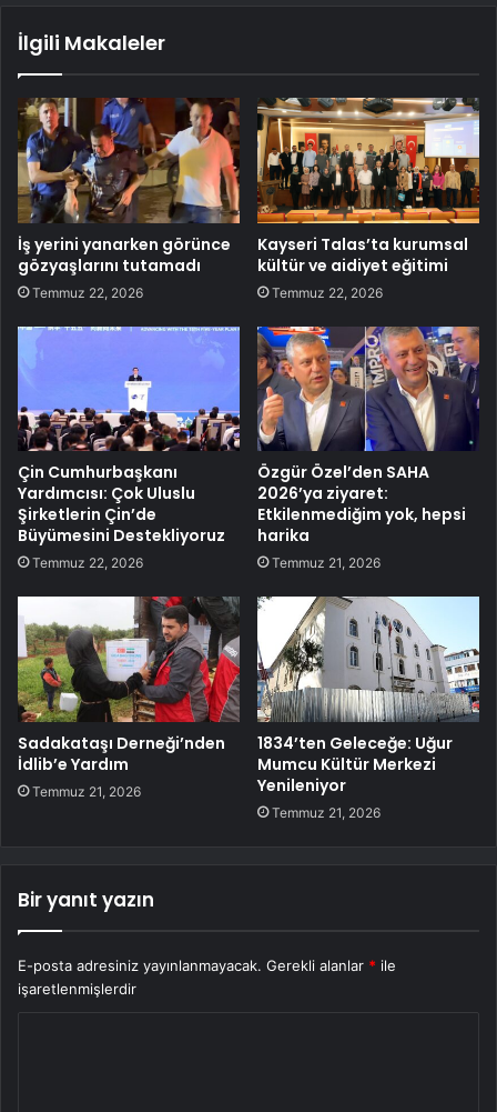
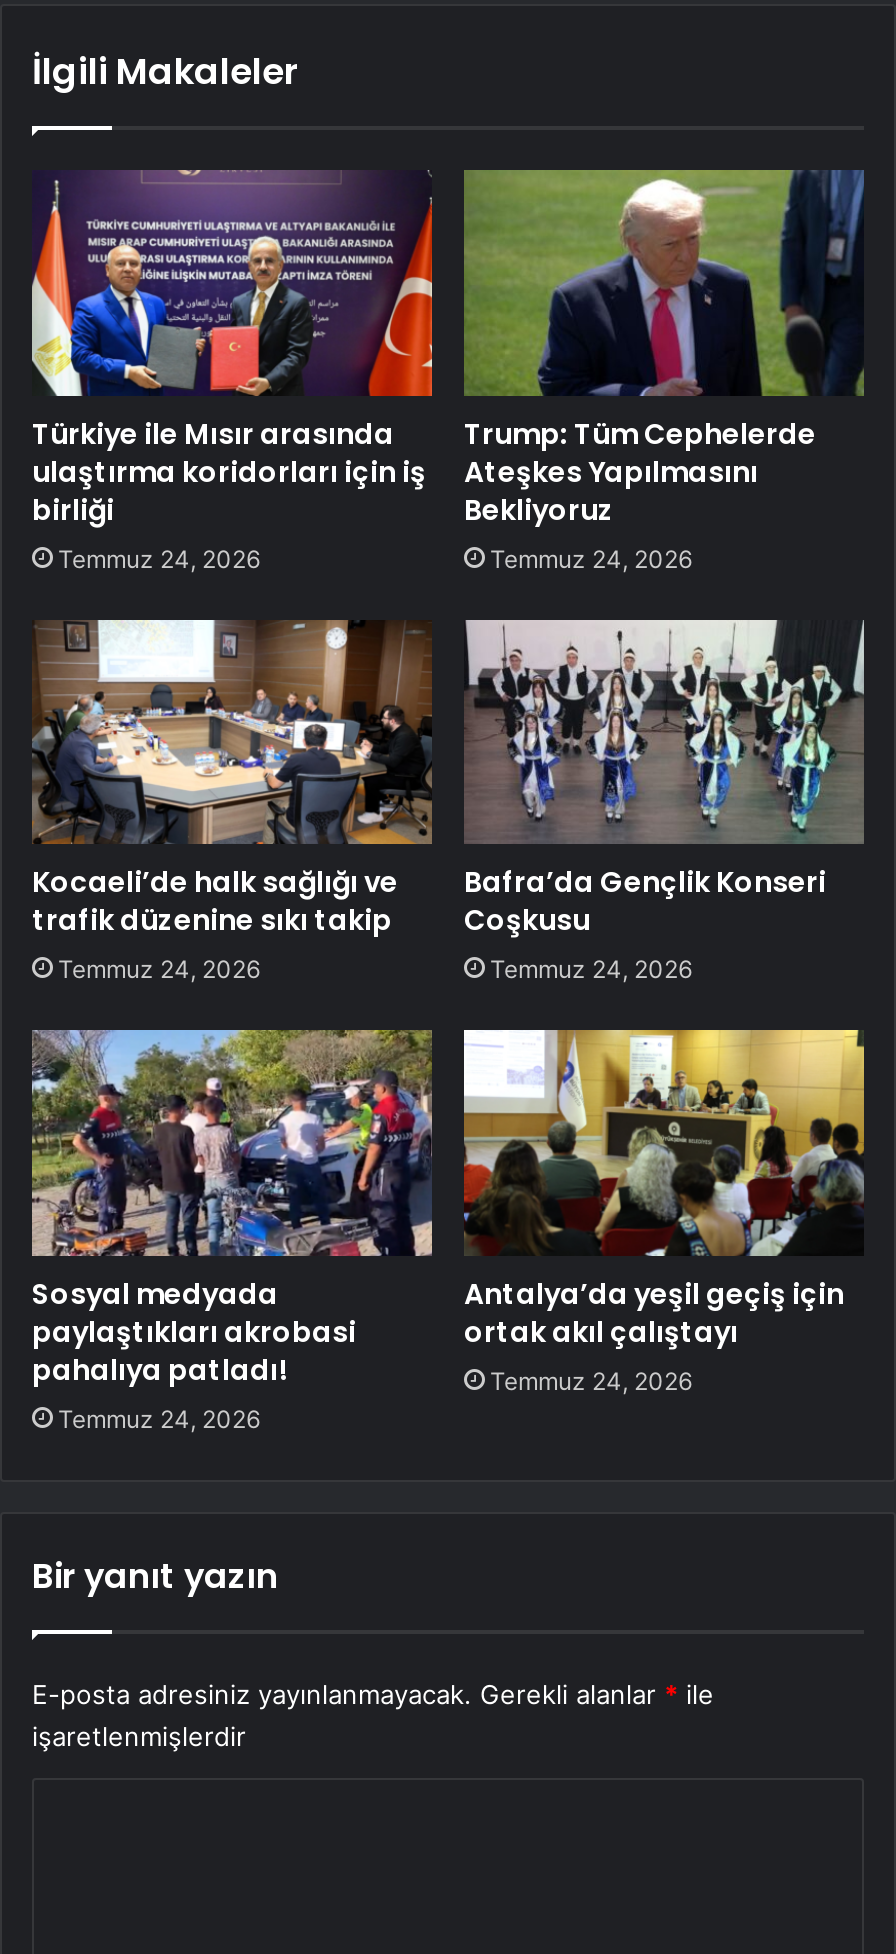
- [image]
- İş yerini yanarken görünce
- gözyaşlarını tutamadı
- Temmuz 22, 2026
+ [image]
+ Türkiye ile Mısır arasında
+ ulaştırma koridorları için iş
+ birliği
+ Temmuz 24, 2026

- [image]
- Kayseri Talas’ta kurumsal
- kültür ve aidiyet eğitimi
- Temmuz 22, 2026
+ [image]
+ Trump: Tüm Cephelerde
+ Ateşkes Yapılmasını
+ Bekliyoruz
+ Temmuz 24, 2026

- [image]
- Çin Cumhurbaşkanı
- Yardımcısı: Çok Uluslu
- Şirketlerin Çin’de
- Büyümesini Destekliyoruz
- Temmuz 22, 2026
+ [image]
+ Kocaeli’de halk sağlığı ve
+ trafik düzenine sıkı takip
+ Temmuz 24, 2026

- [image]
- Özgür Özel’den SAHA
- 2026’ya ziyaret:
- Etkilenmediğim yok, hepsi
- harika
- Temmuz 21, 2026
+ [image]
+ Bafra’da Gençlik Konseri
+ Coşkusu
+ Temmuz 24, 2026

- [image]
- Sadakataşı Derneği’nden
- İdlib’e Yardım
- Temmuz 21, 2026
+ [image]
+ Sosyal medyada
+ paylaştıkları akrobasi
+ pahalıya patladı!
+ Temmuz 24, 2026

- [image]
- 1834’ten Geleceğe: Uğur
- Mumcu Kültür Merkezi
- Yenileniyor
- Temmuz 21, 2026
+ [image]
+ Antalya’da yeşil geçiş için
+ ortak akıl çalıştayı
+ Temmuz 24, 2026
